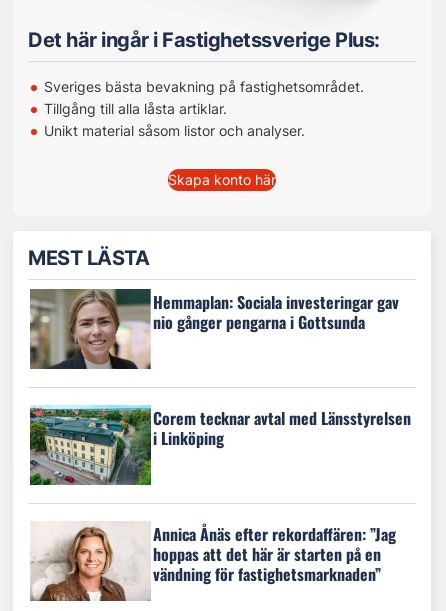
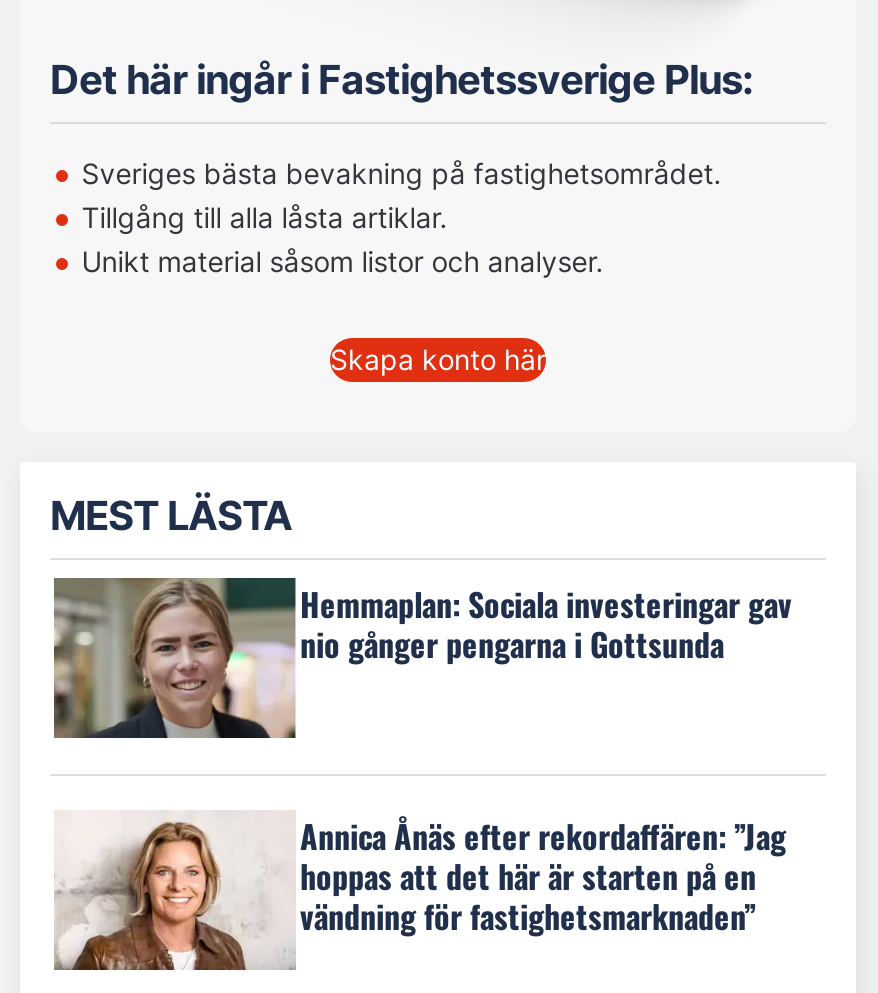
- [image]
- Corem tecknar avtal med Länsstyrelsen
- i Linköping
